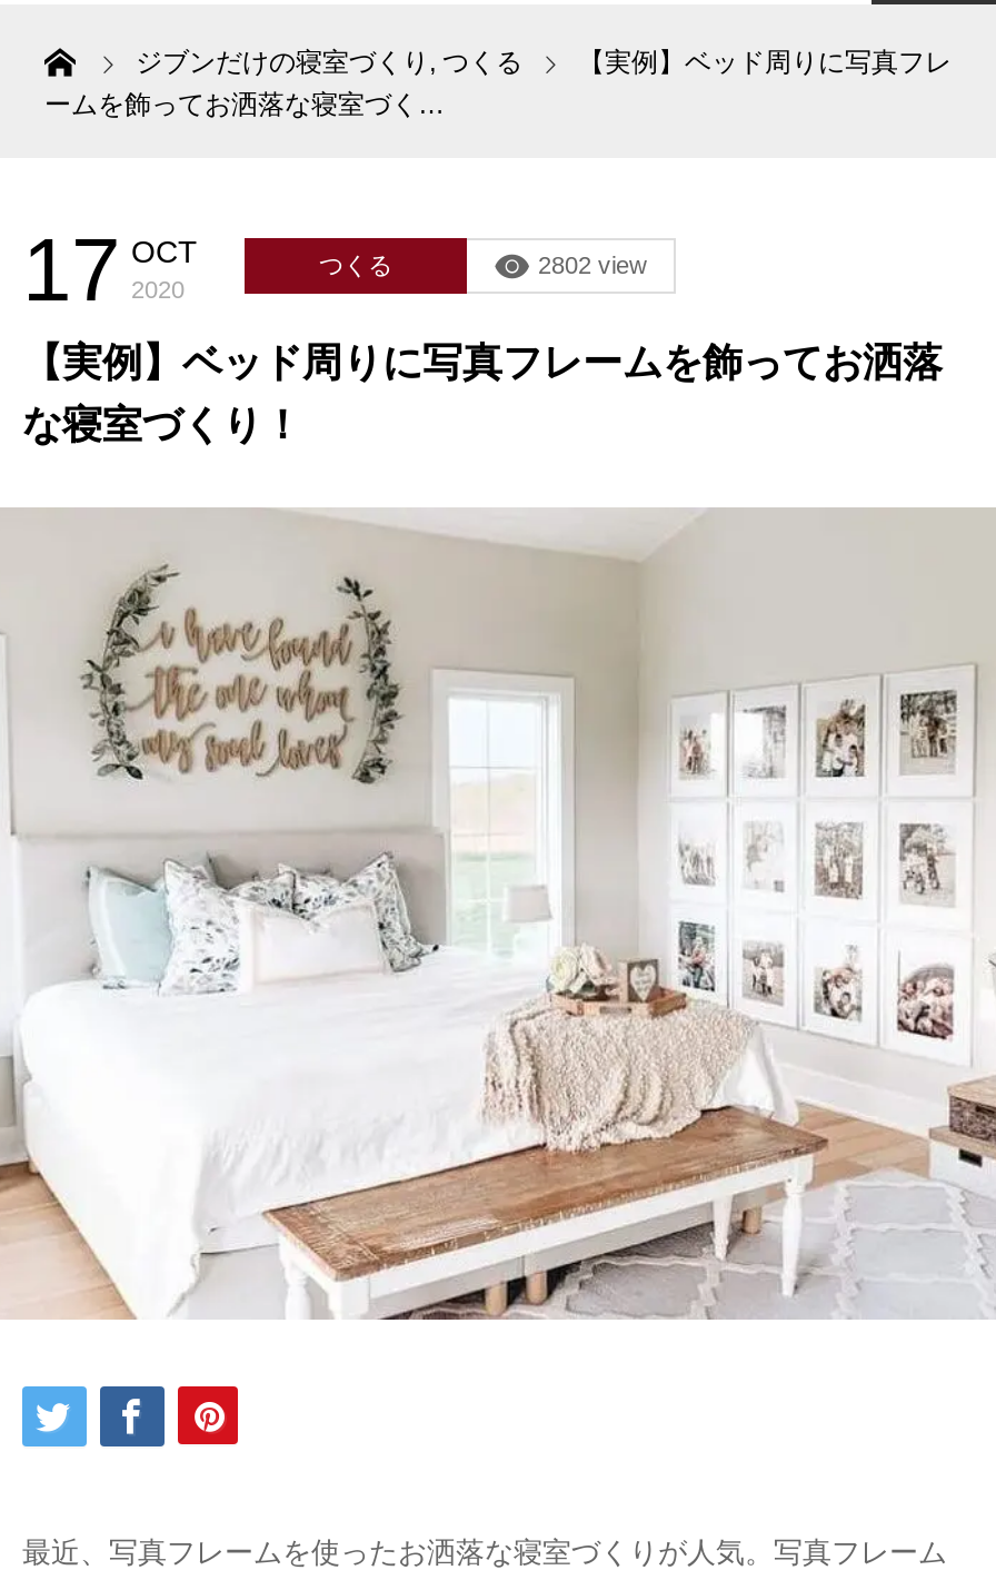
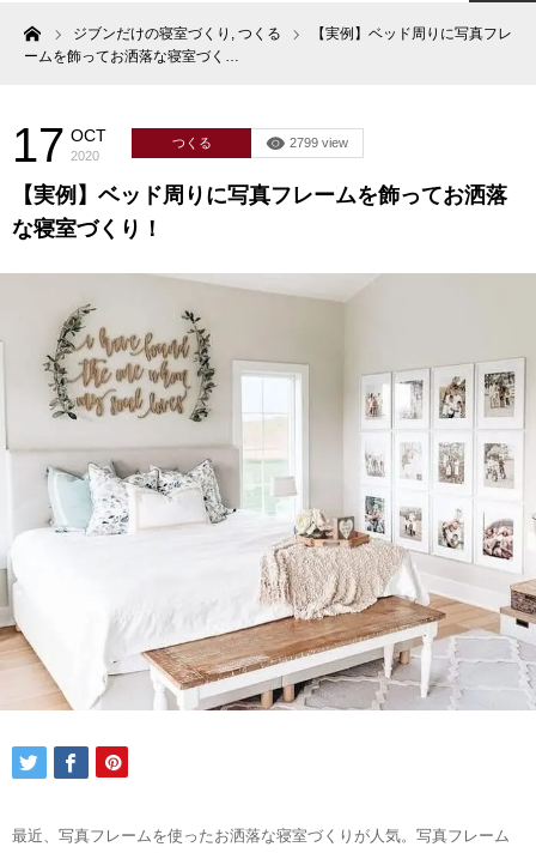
- 2802 view
+ 2799 view
